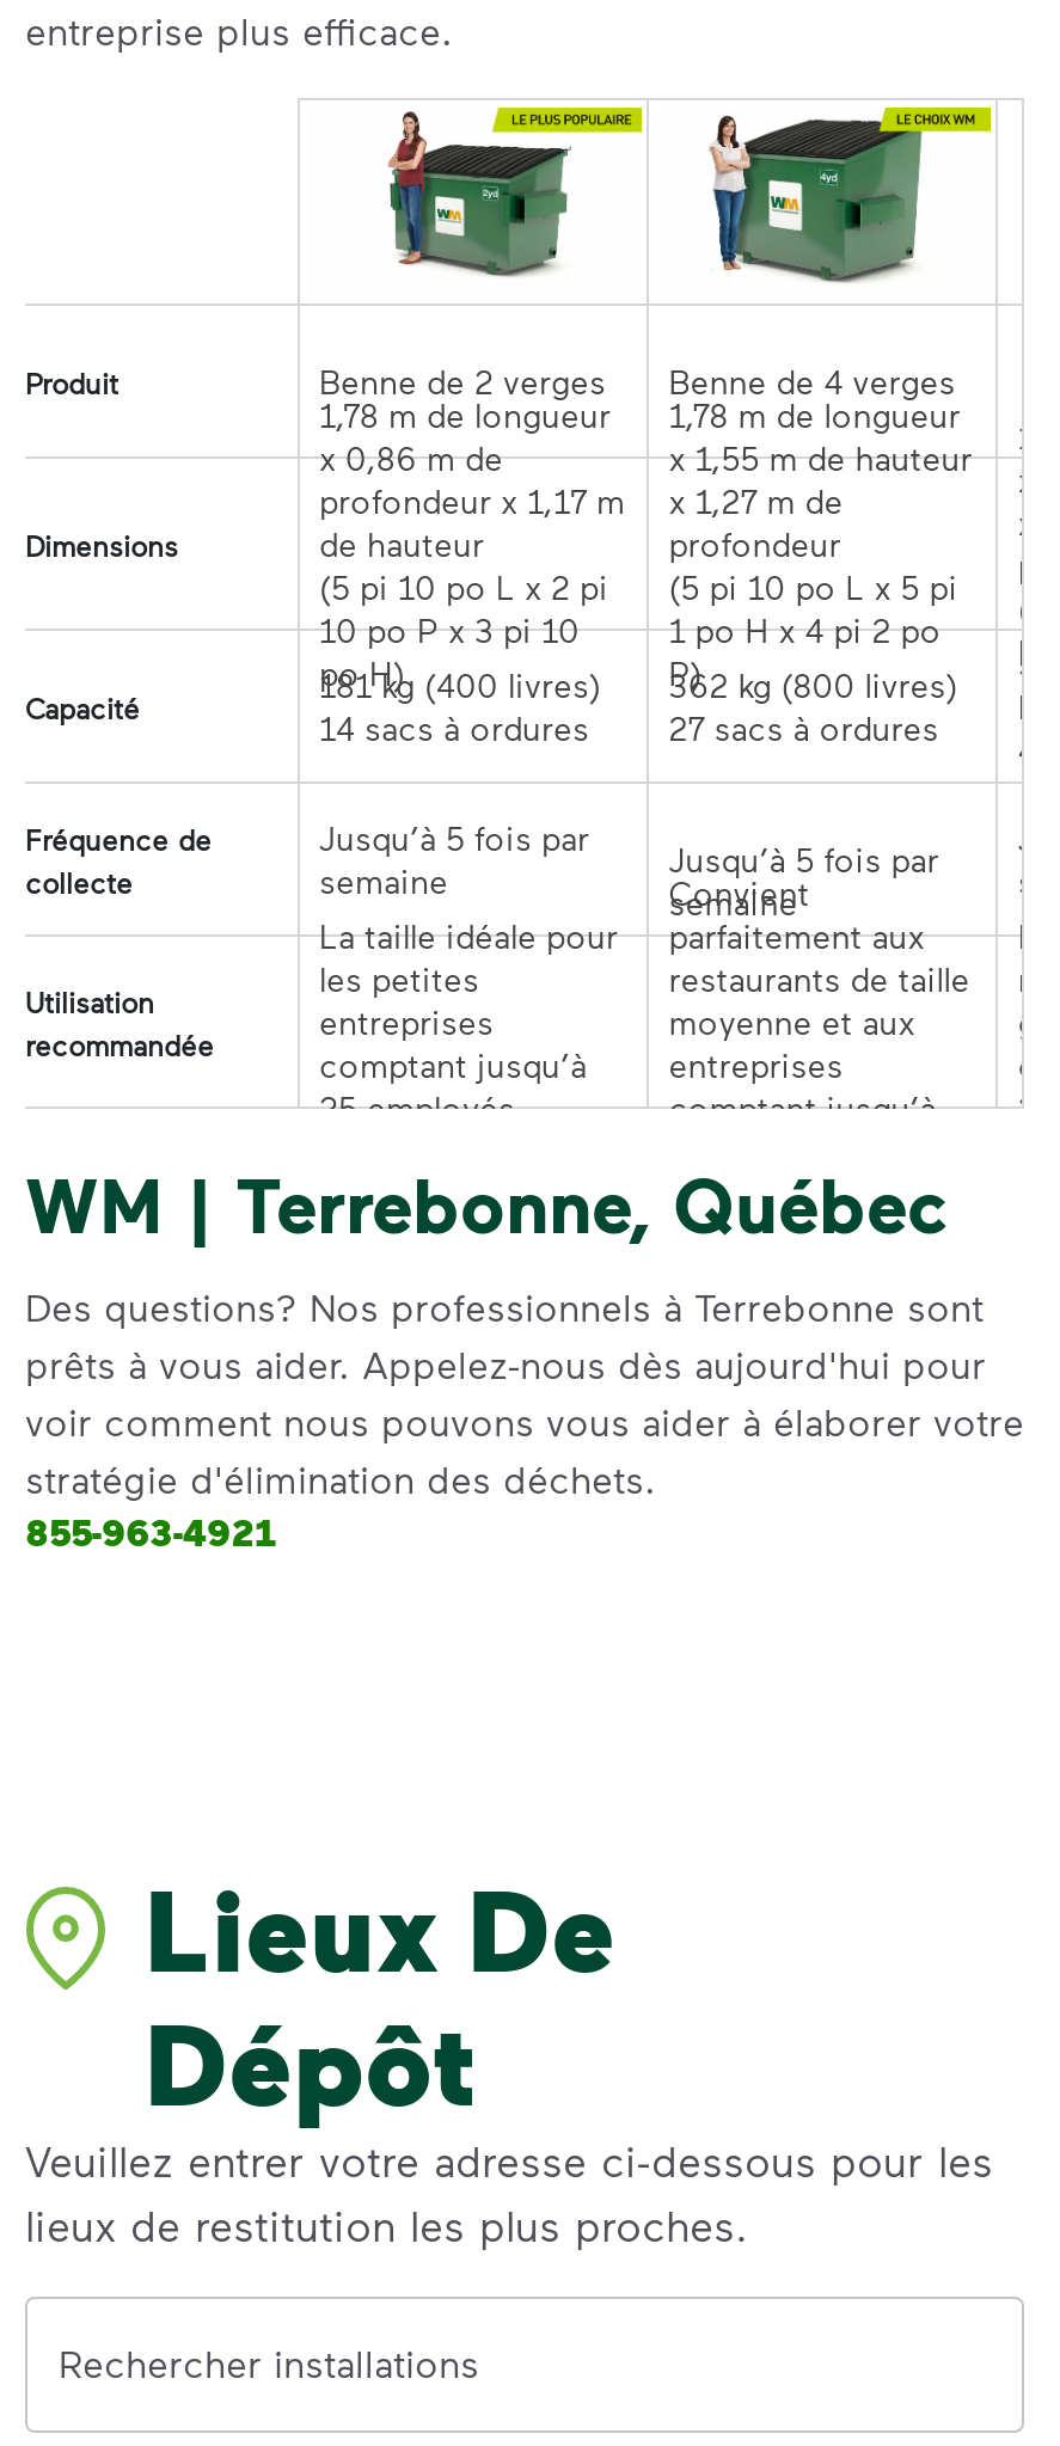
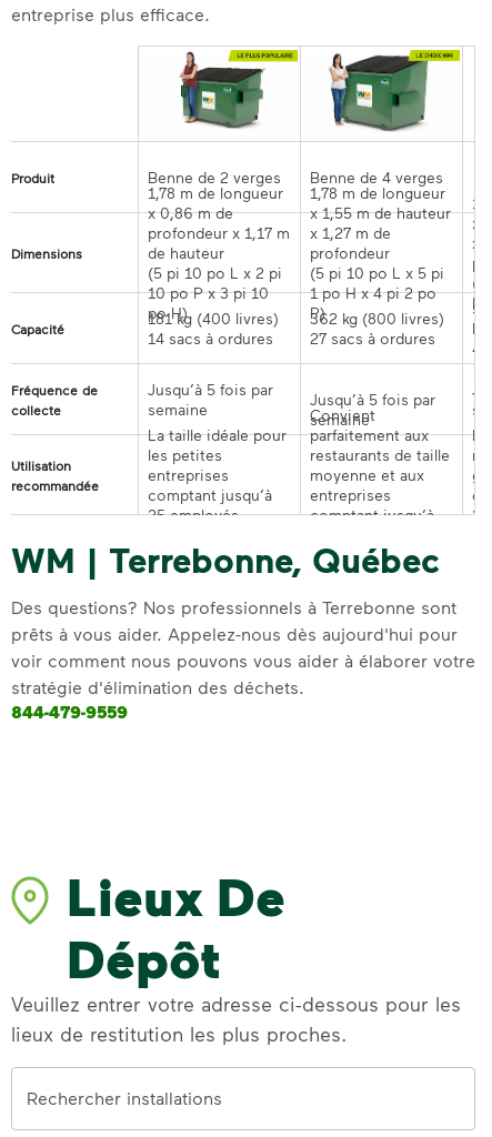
- 855-963-4921
+ 844-479-9559
